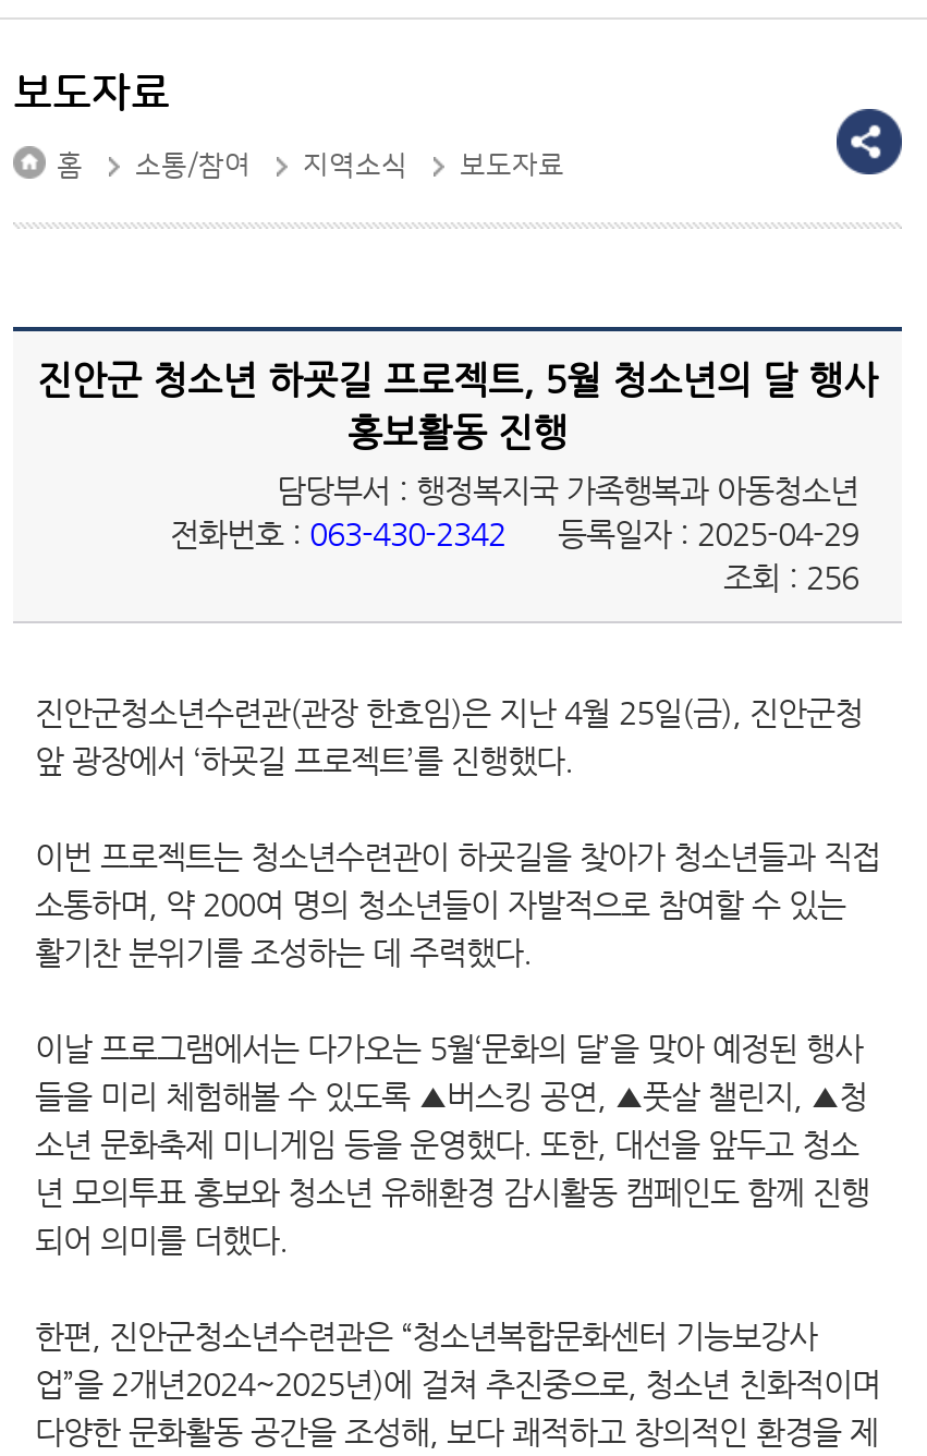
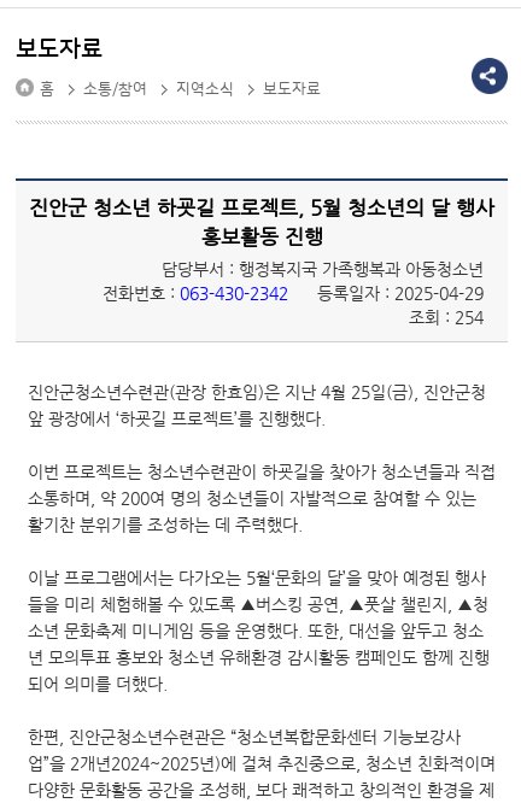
- 조회 : 256
+ 조회 : 254
